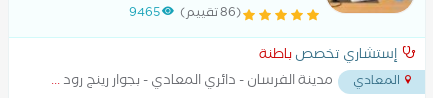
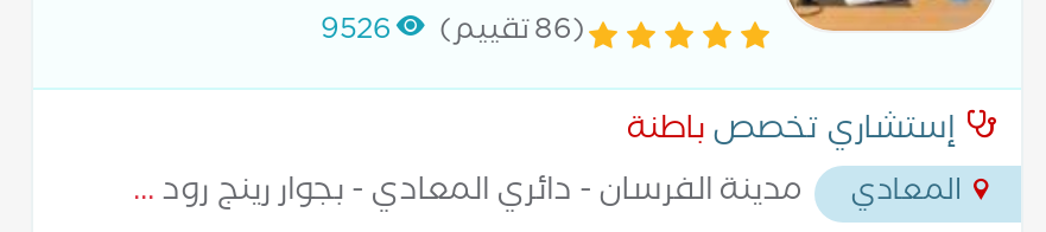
- 9465
+ 9526
